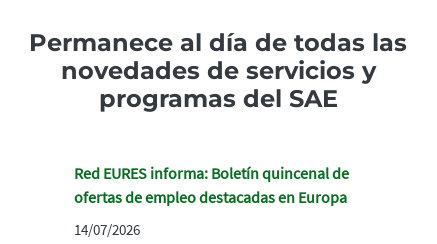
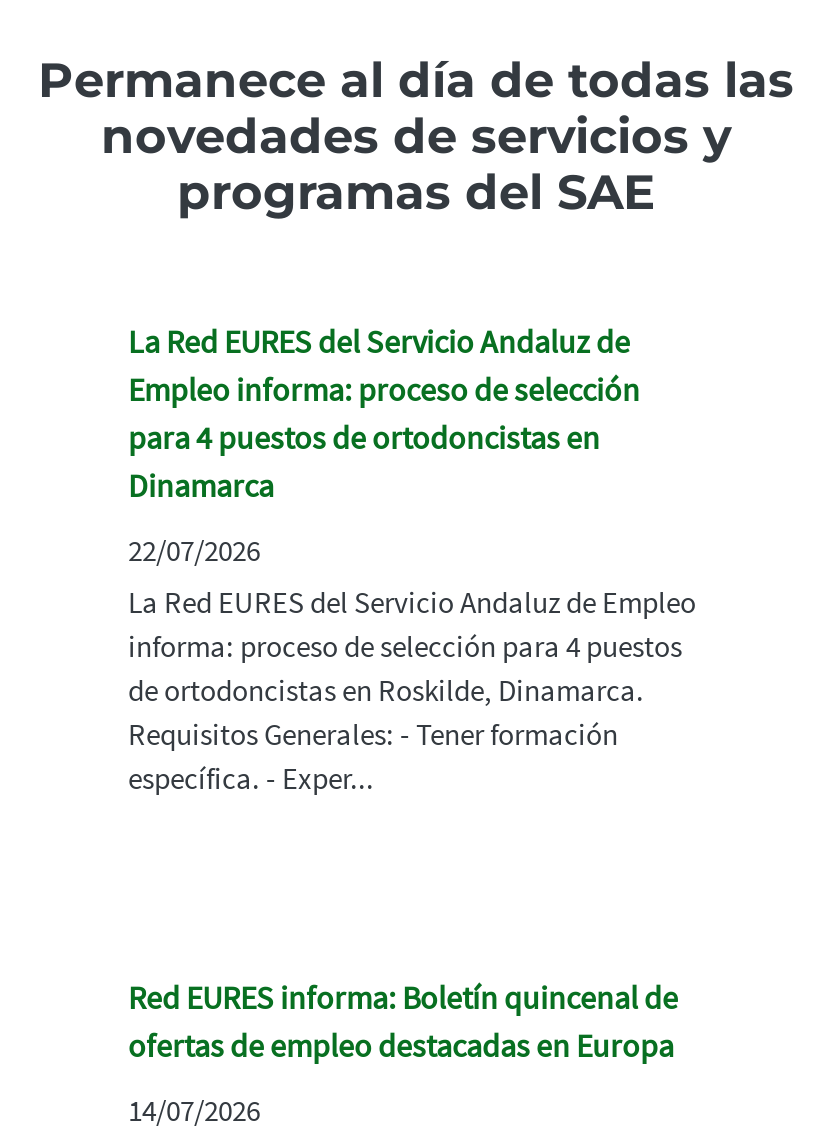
+ La Red EURES del Servicio Andaluz de
+ Empleo informa: proceso de selección
+ para 4 puestos de ortodoncistas en
+ Dinamarca
+ 22/07/2026
+ La Red EURES del Servicio Andaluz de Empleo
+ informa: proceso de selección para 4 puestos
+ de ortodoncistas en Roskilde, Dinamarca.
+ Requisitos Generales: - Tener formación
+ específica. - Exper...
